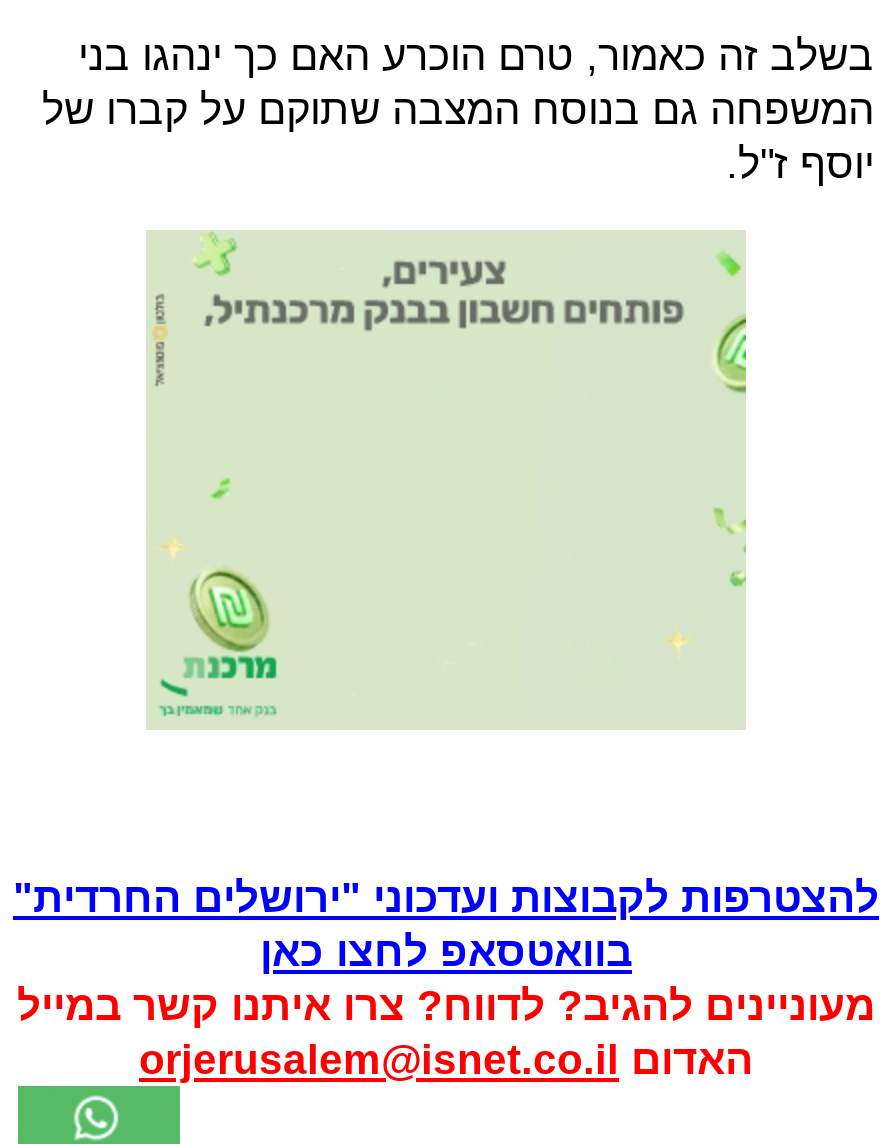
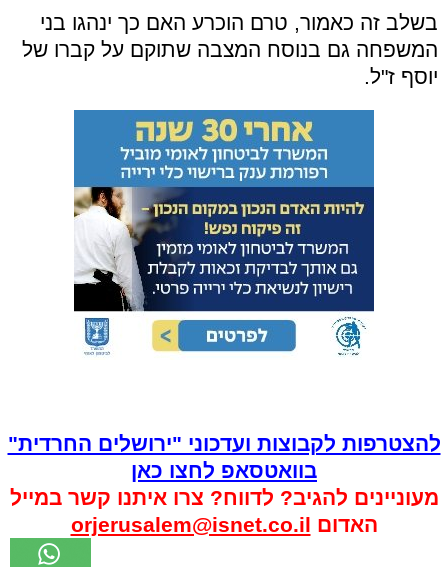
- [image]
+ [image]
